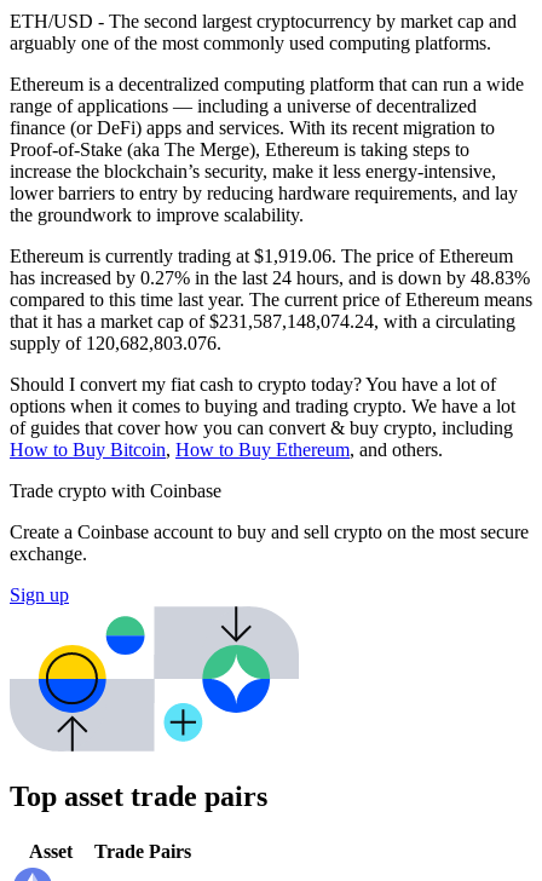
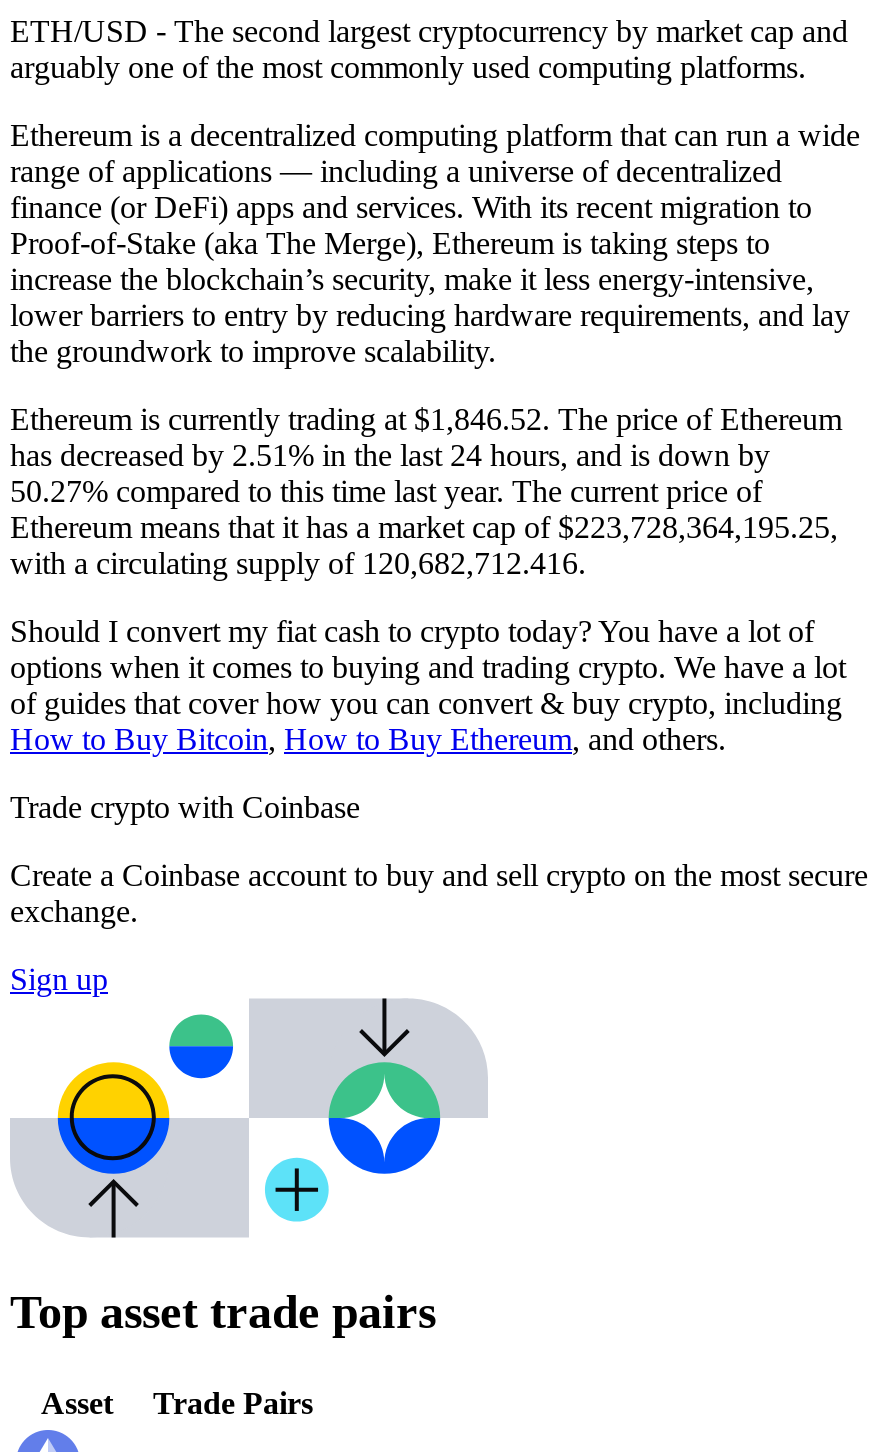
- Ethereum is currently trading at $1,919.06. The price of Ethereum
- has increased by 0.27% in the last 24 hours, and is down by 48.83%
- compared to this time last year. The current price of Ethereum means
- that it has a market cap of $231,587,148,074.24, with a circulating
- supply of 120,682,803.076.
+ Ethereum is currently trading at $1,846.52. The price of Ethereum
+ has decreased by 2.51% in the last 24 hours, and is down by
+ 50.27% compared to this time last year. The current price of
+ Ethereum means that it has a market cap of $223,728,364,195.25,
+ with a circulating supply of 120,682,712.416.
